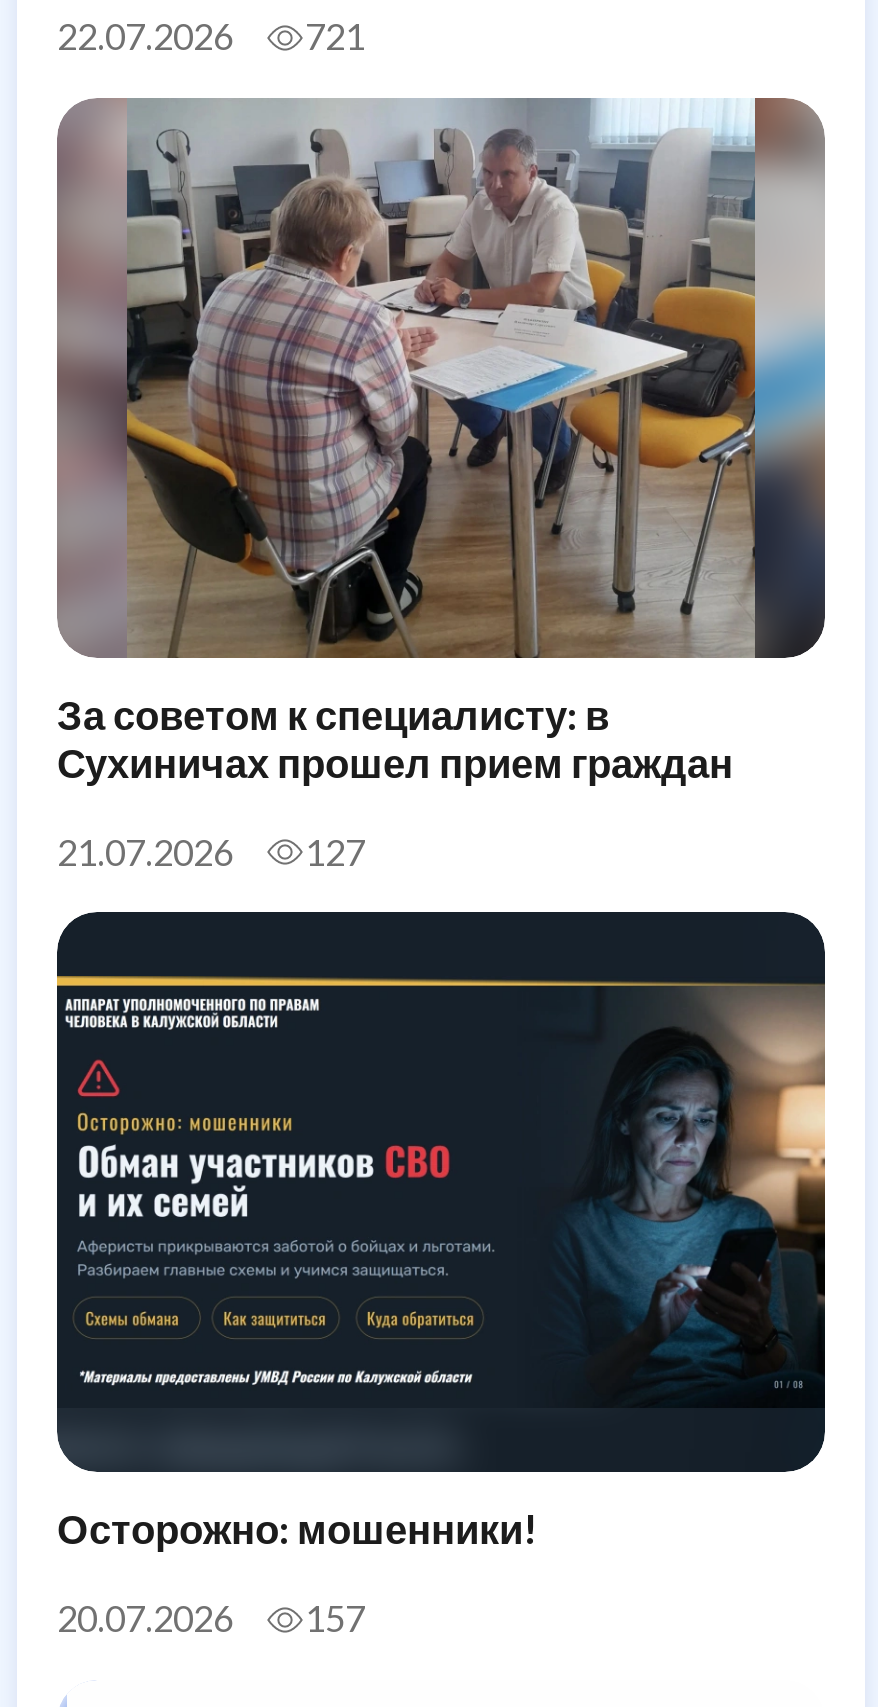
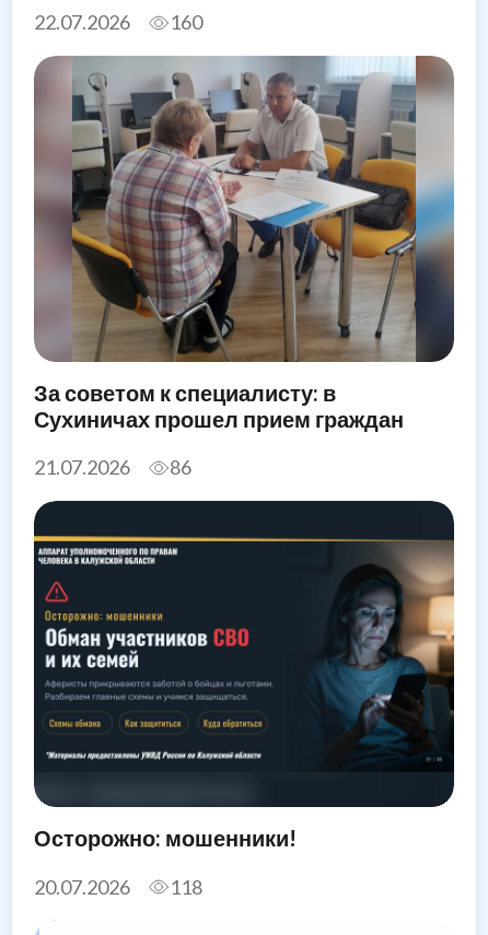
- 22.07.2026 721
+ 22.07.2026 160

- 21.07.2026 127
+ 21.07.2026 86

- 20.07.2026 157
+ 20.07.2026 118
